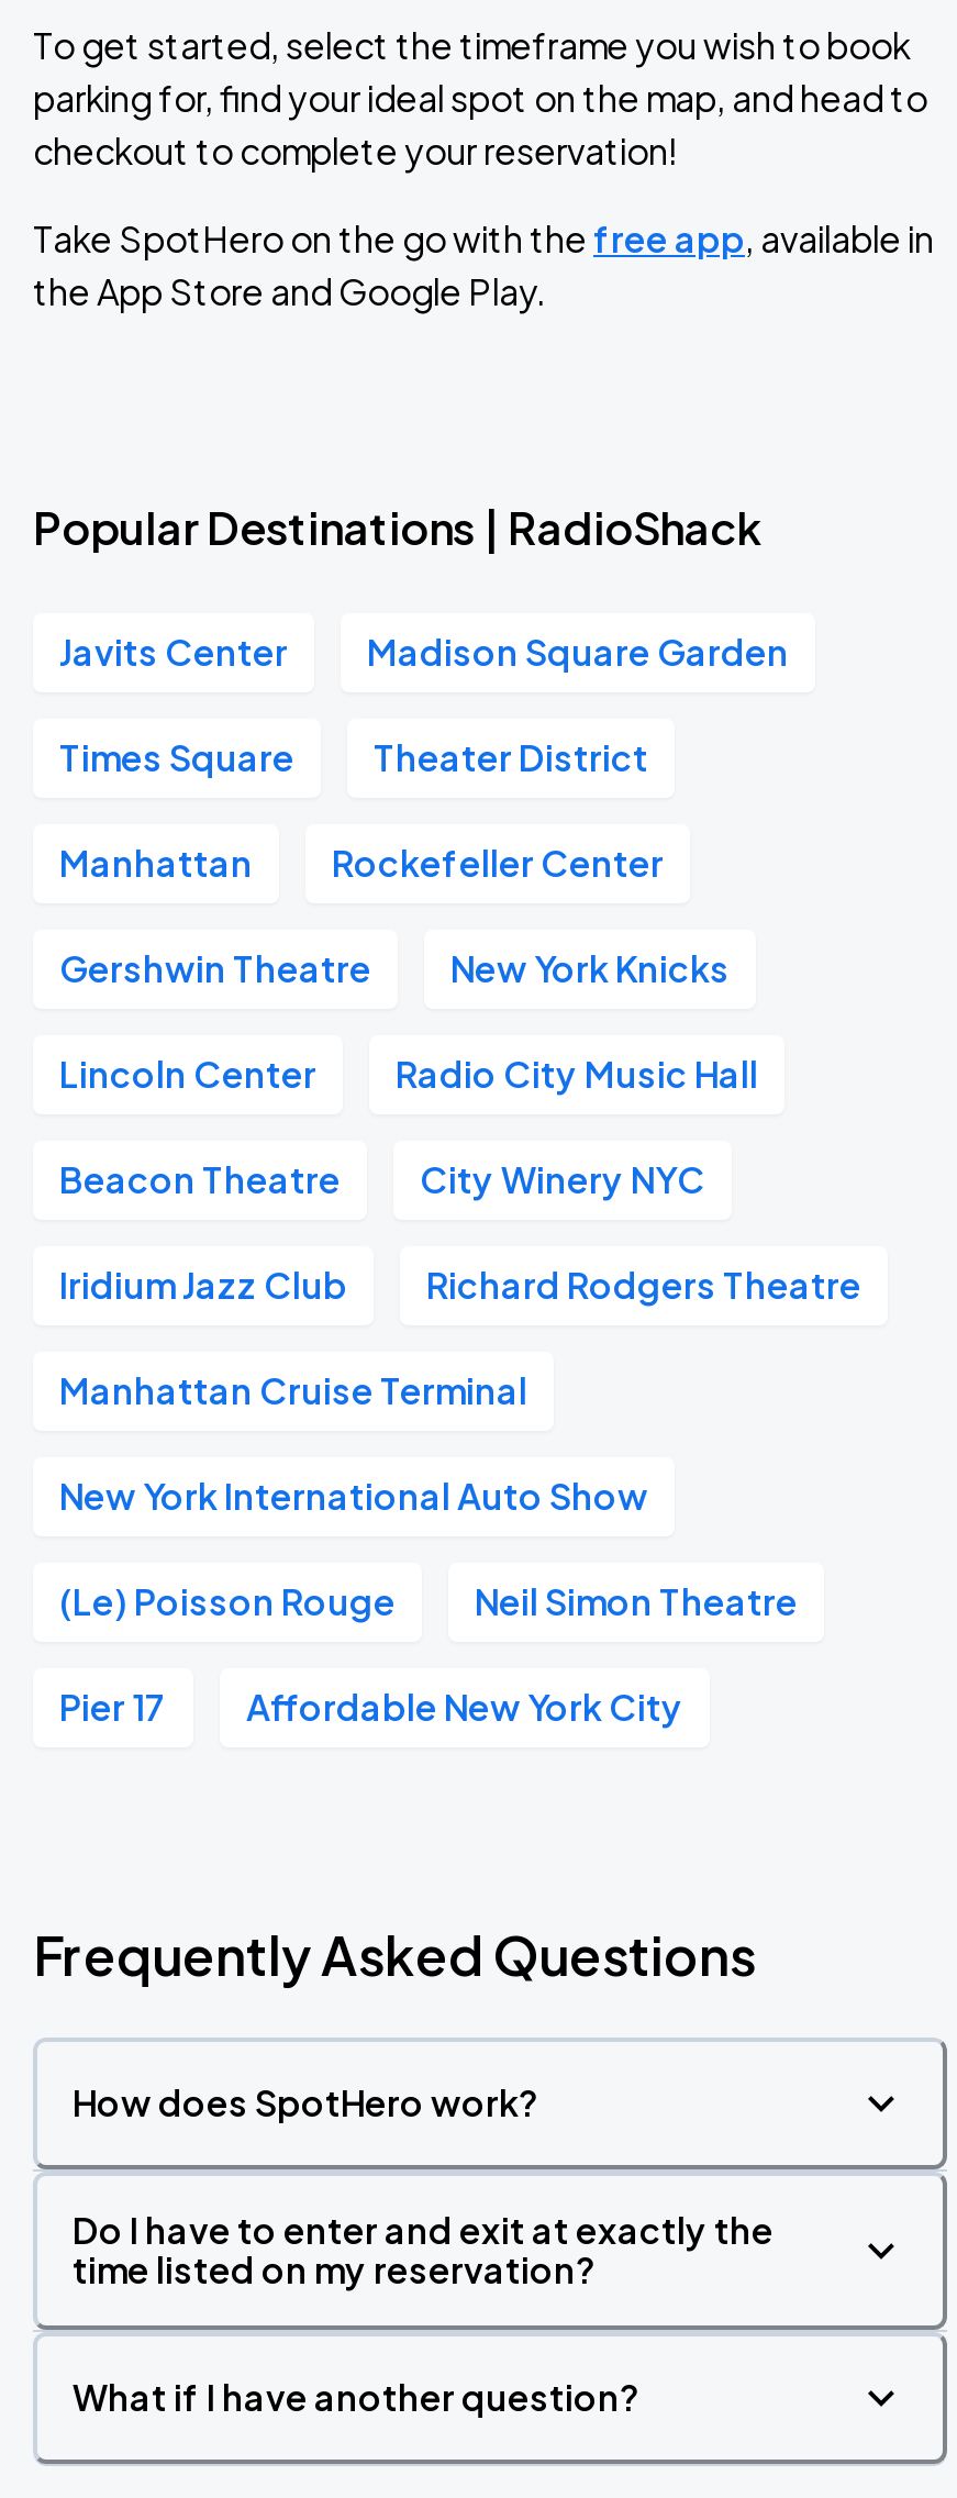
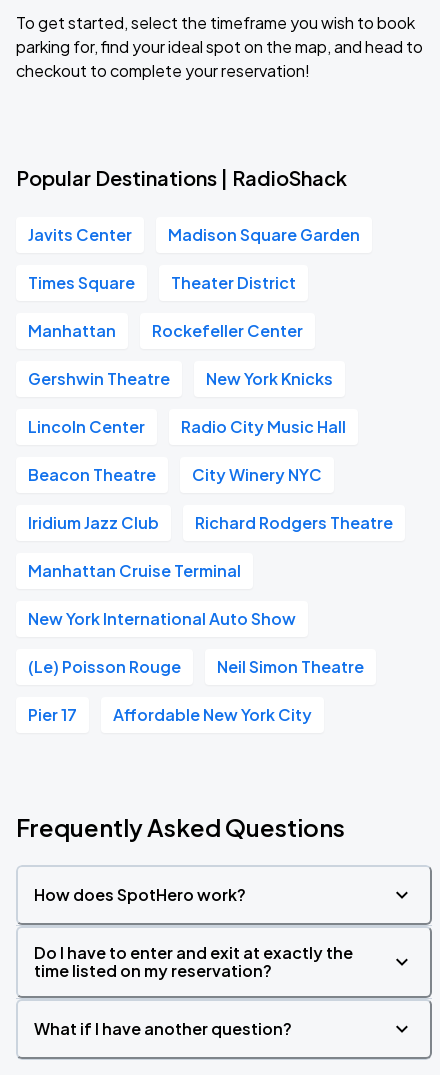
- Take SpotHero on the go with the free app, available in
- the App Store and Google Play.
